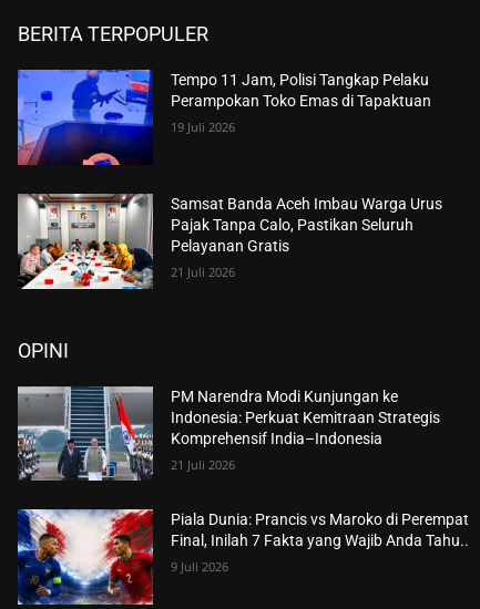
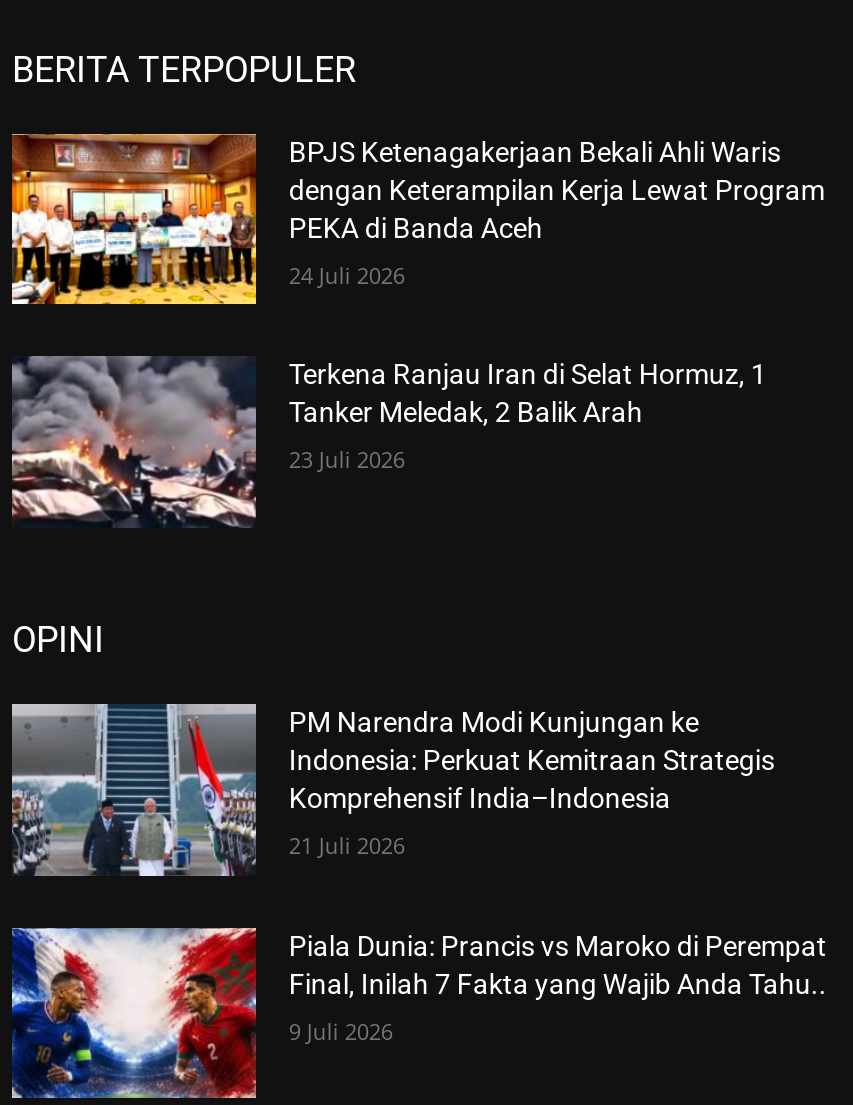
- [image]
- Tempo 11 Jam, Polisi Tangkap Pelaku
- Perampokan Toko Emas di Tapaktuan
+ [image]
+ BPJS Ketenagakerjaan Bekali Ahli Waris
+ dengan Keterampilan Kerja Lewat Program
+ PEKA di Banda Aceh

- 19 Juli 2026
+ 24 Juli 2026

- [image]
- Samsat Banda Aceh Imbau Warga Urus
- Pajak Tanpa Calo, Pastikan Seluruh
- Pelayanan Gratis
+ [image]
+ Terkena Ranjau Iran di Selat Hormuz, 1
+ Tanker Meledak, 2 Balik Arah

- 21 Juli 2026
+ 23 Juli 2026
